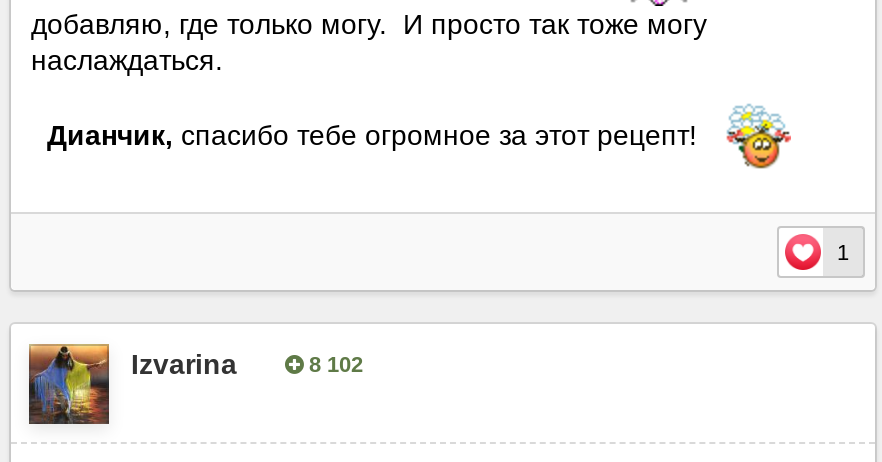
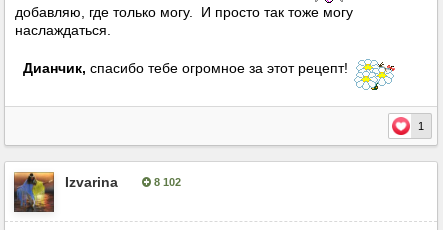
- [image]
+ [image]
